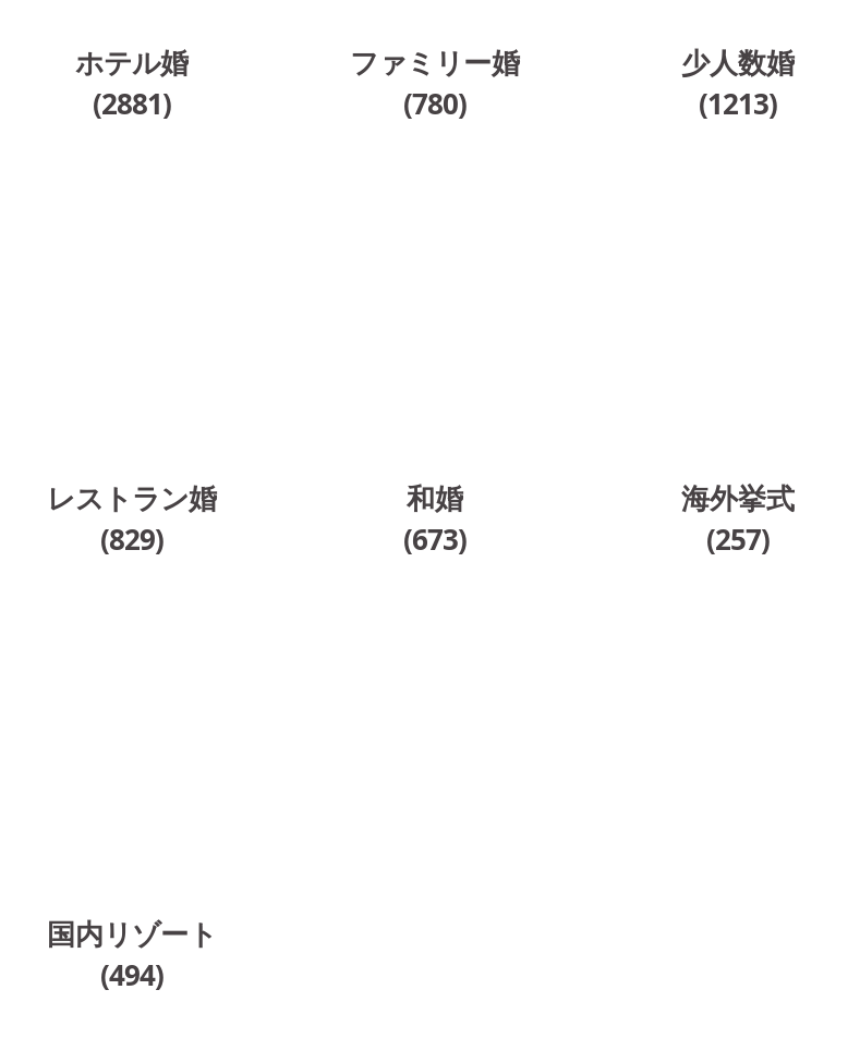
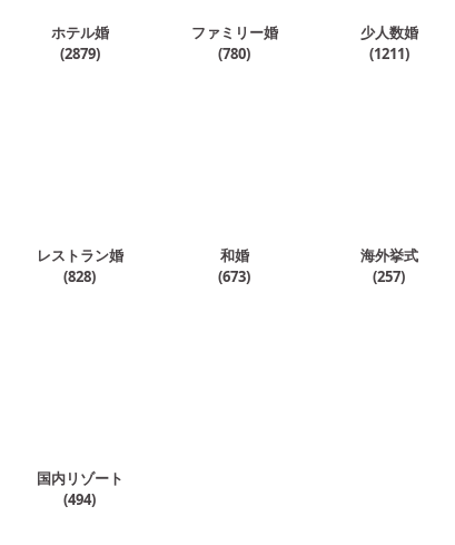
- (2881)
+ (2879)

- (1213)
+ (1211)

- (829)
+ (828)
